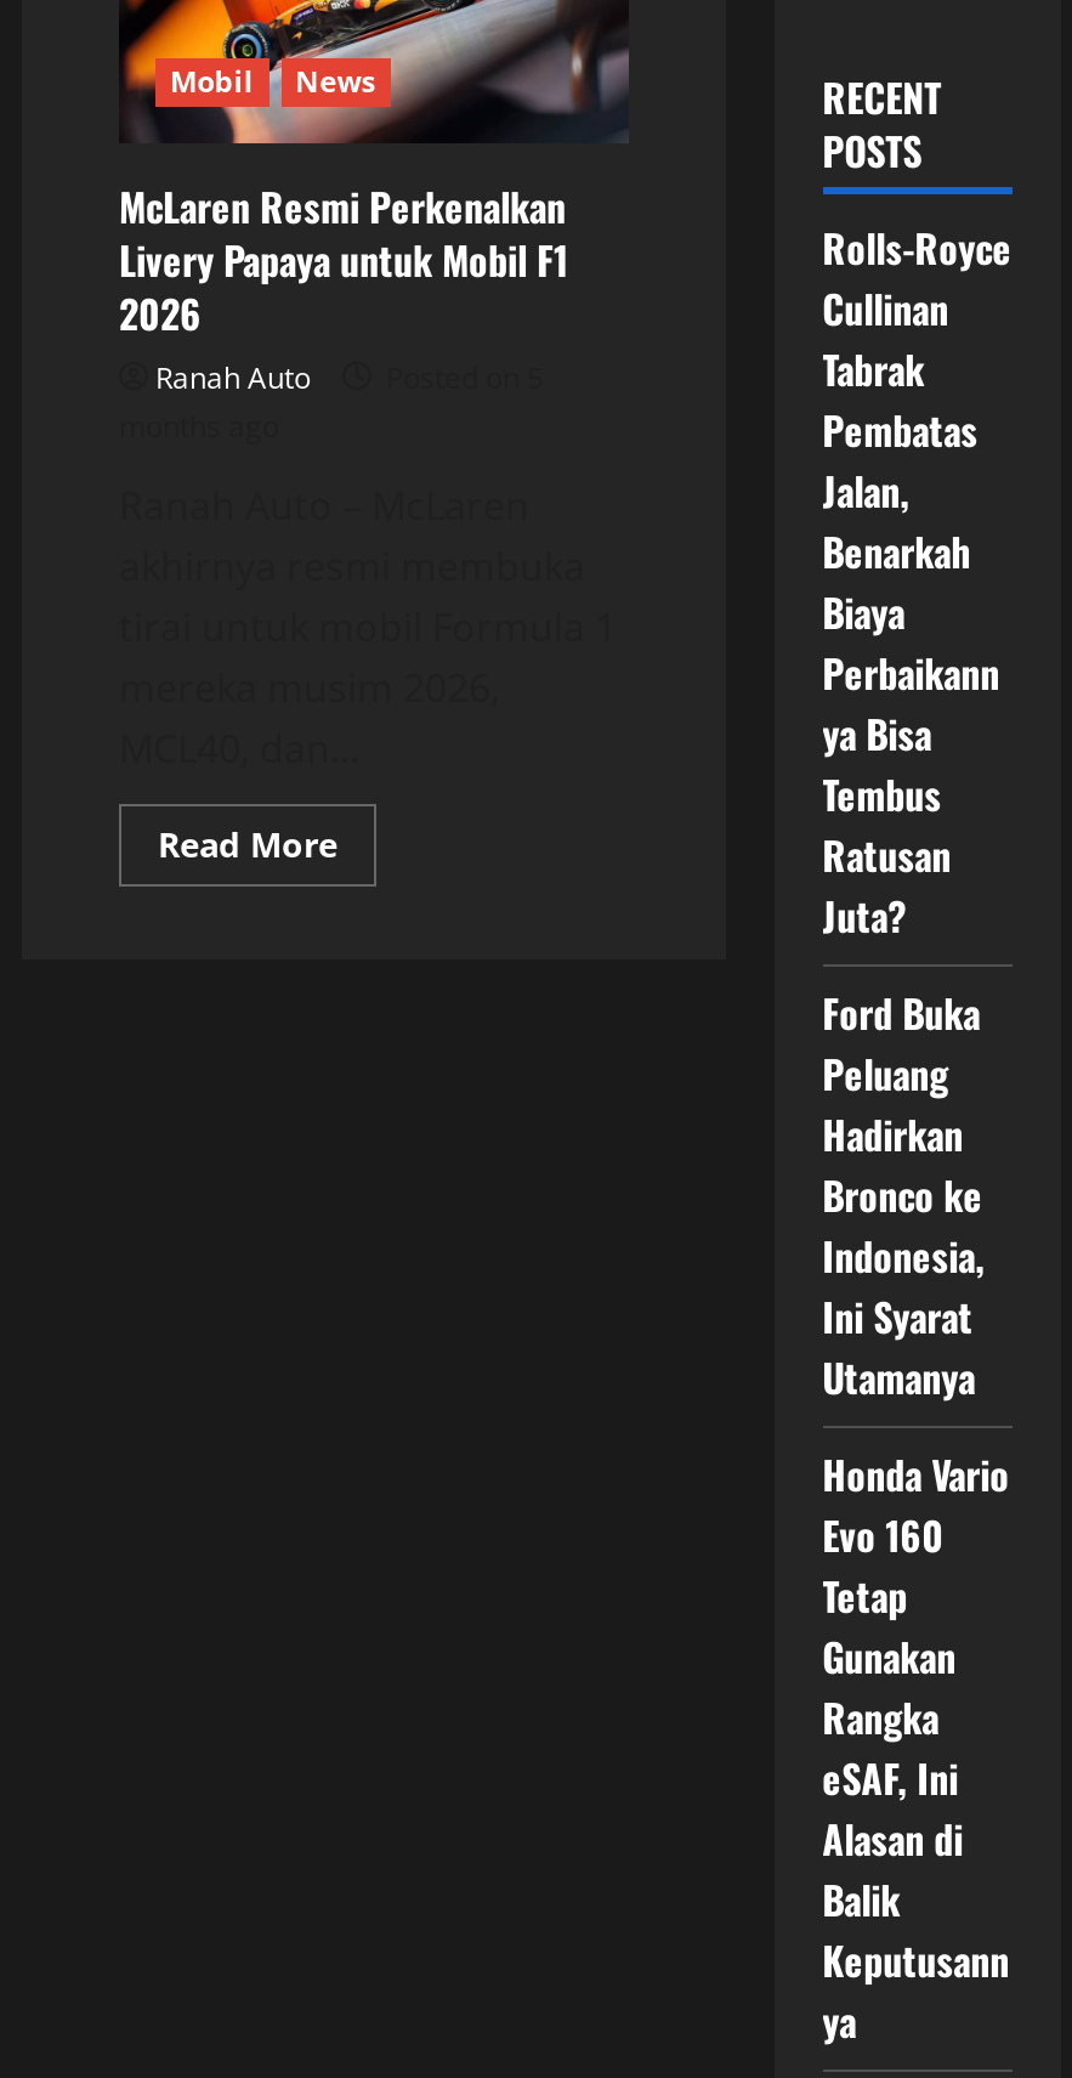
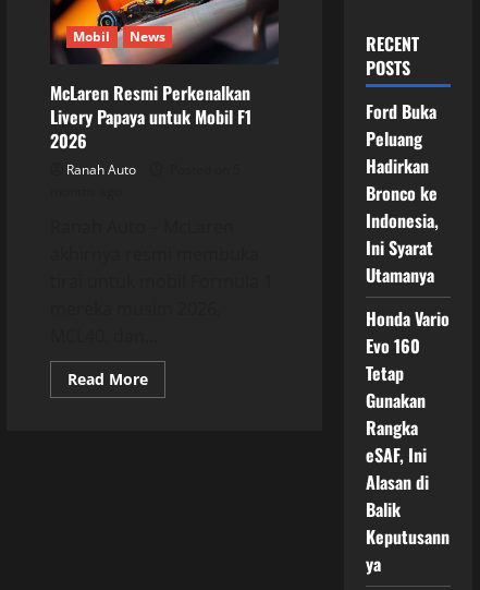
- Rolls-Royce
- Cullinan
- Tabrak
- Pembatas
- Jalan,
- Benarkah
- Biaya
- Perbaikann
- ya Bisa
- Tembus
- Ratusan
- Juta?
